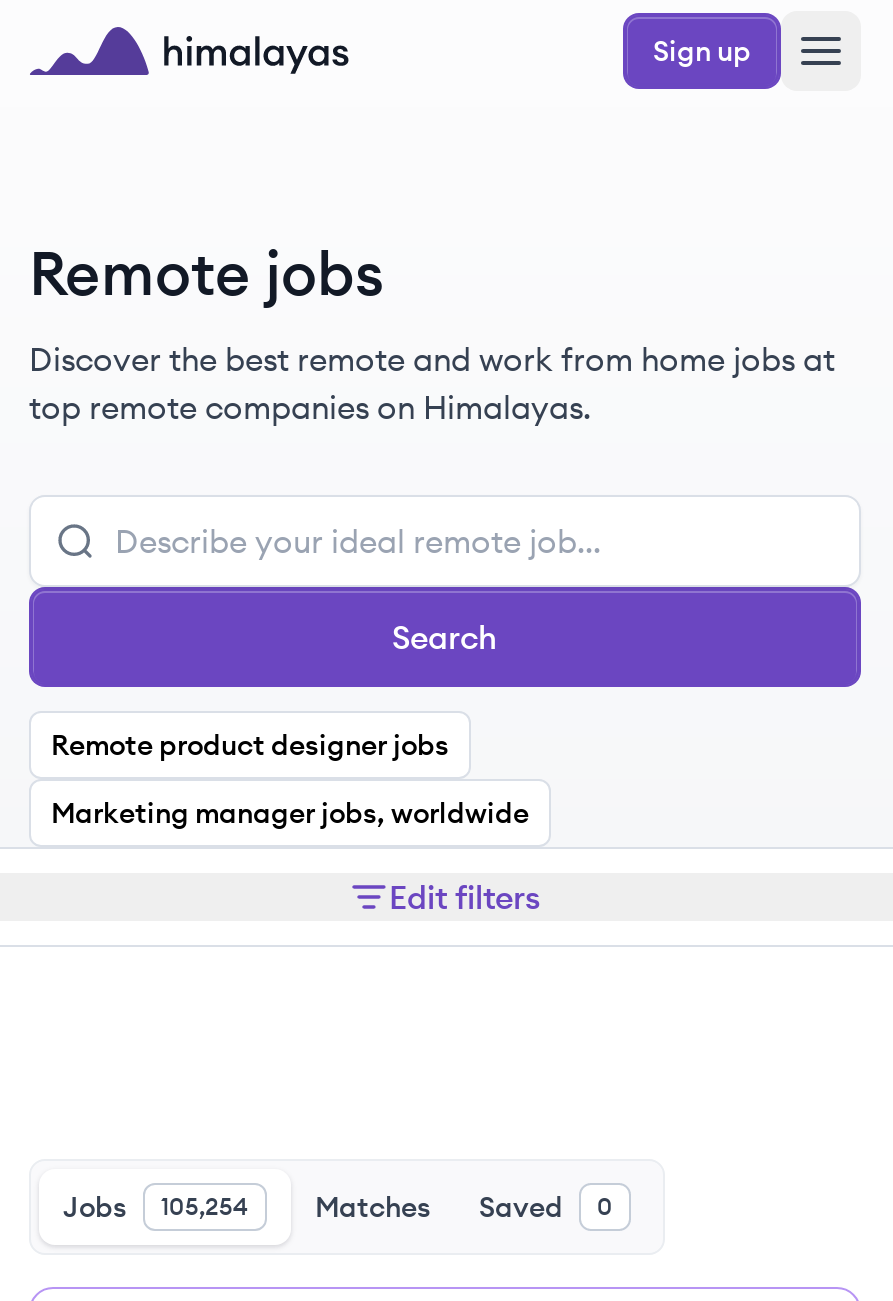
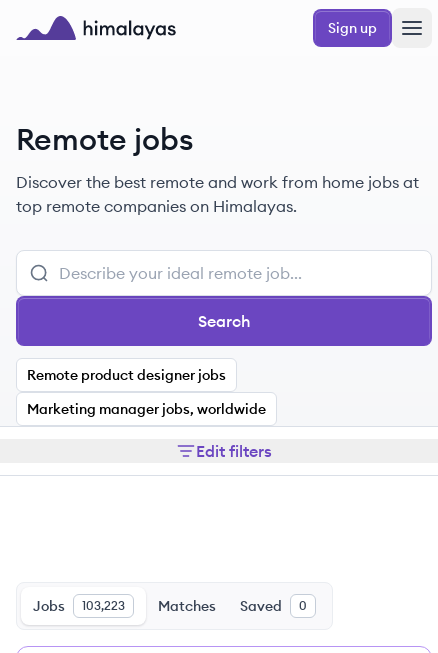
- Jobs 105,254
+ Jobs 103,223
